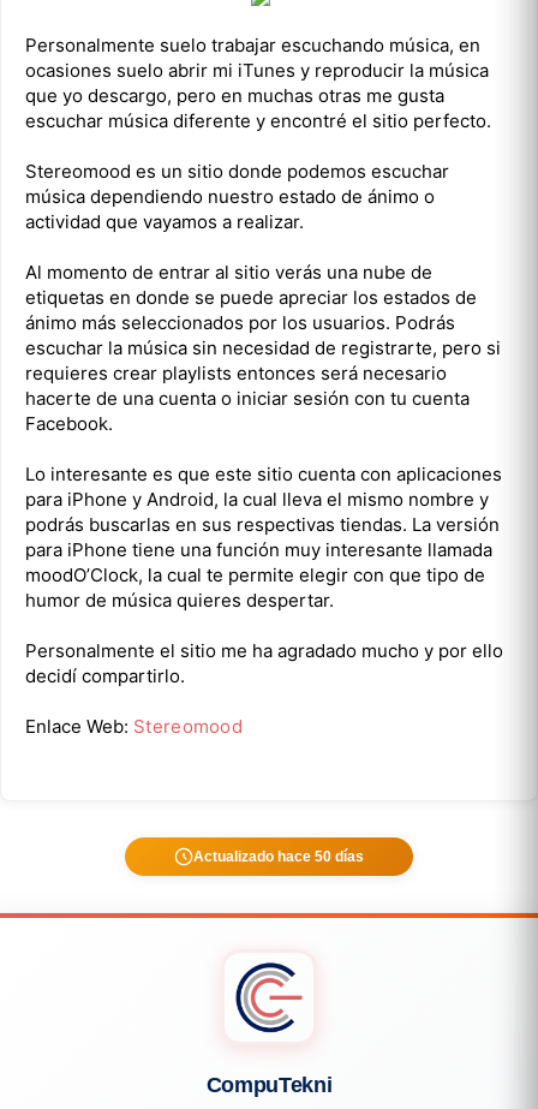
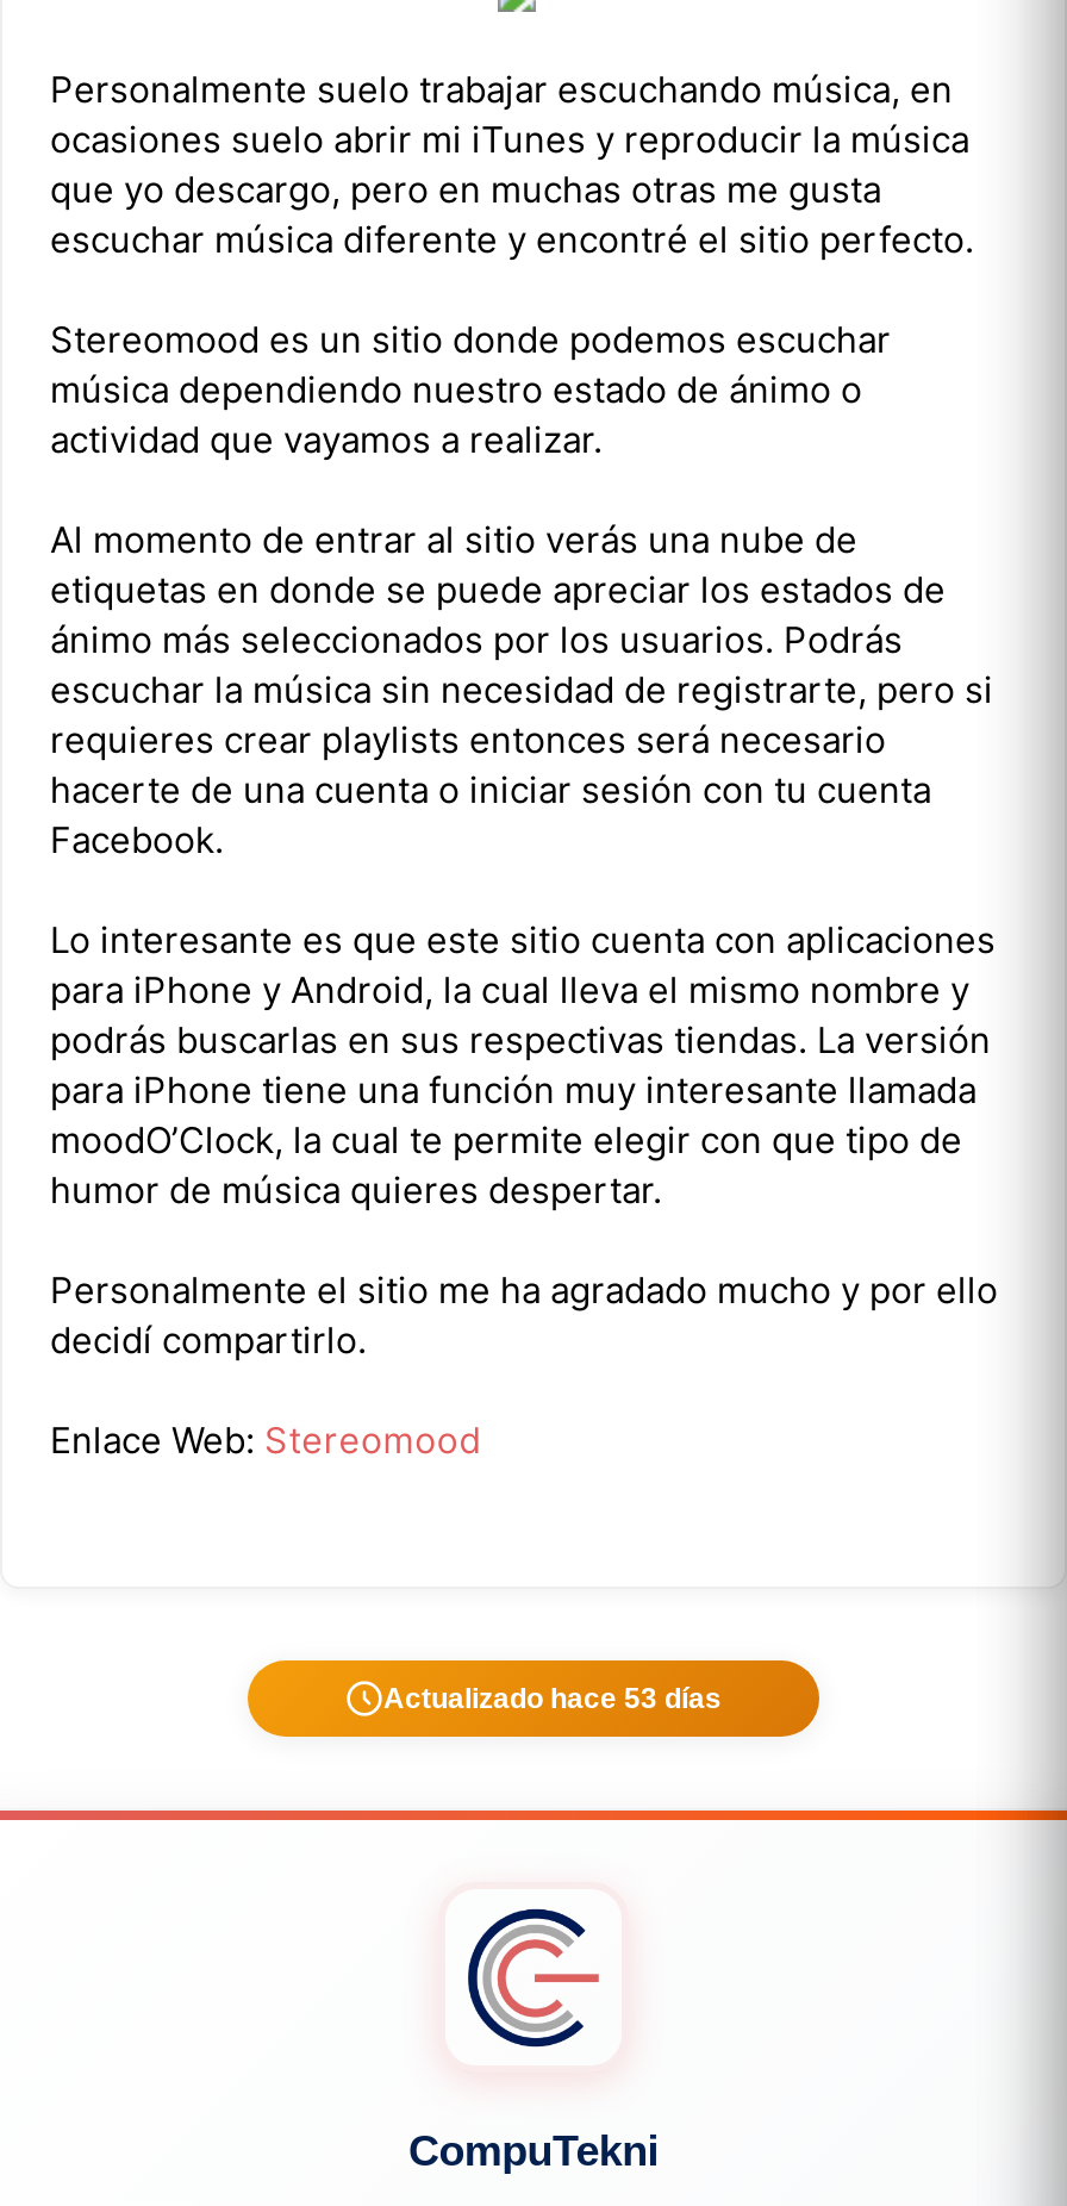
- Actualizado hace 50 días
+ Actualizado hace 53 días
